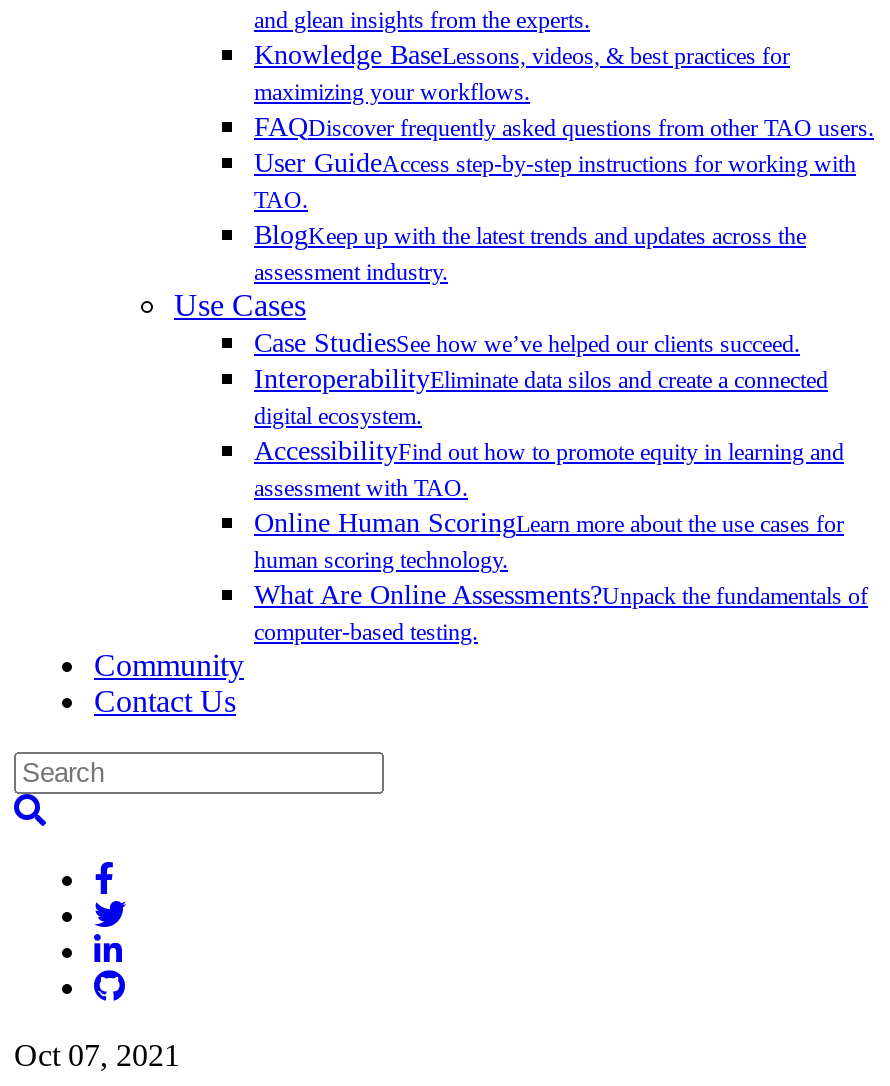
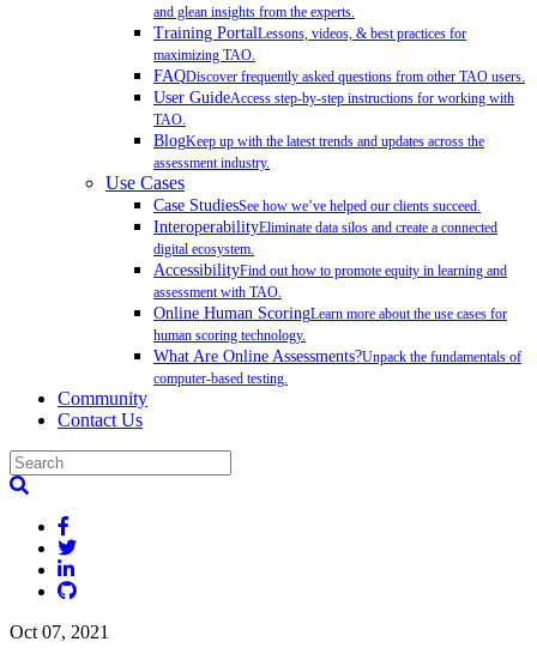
- Knowledge BaseLessons, videos, & best practices for
- maximizing your workflows.
+ Training PortalLessons, videos, & best practices for
+ maximizing TAO.
